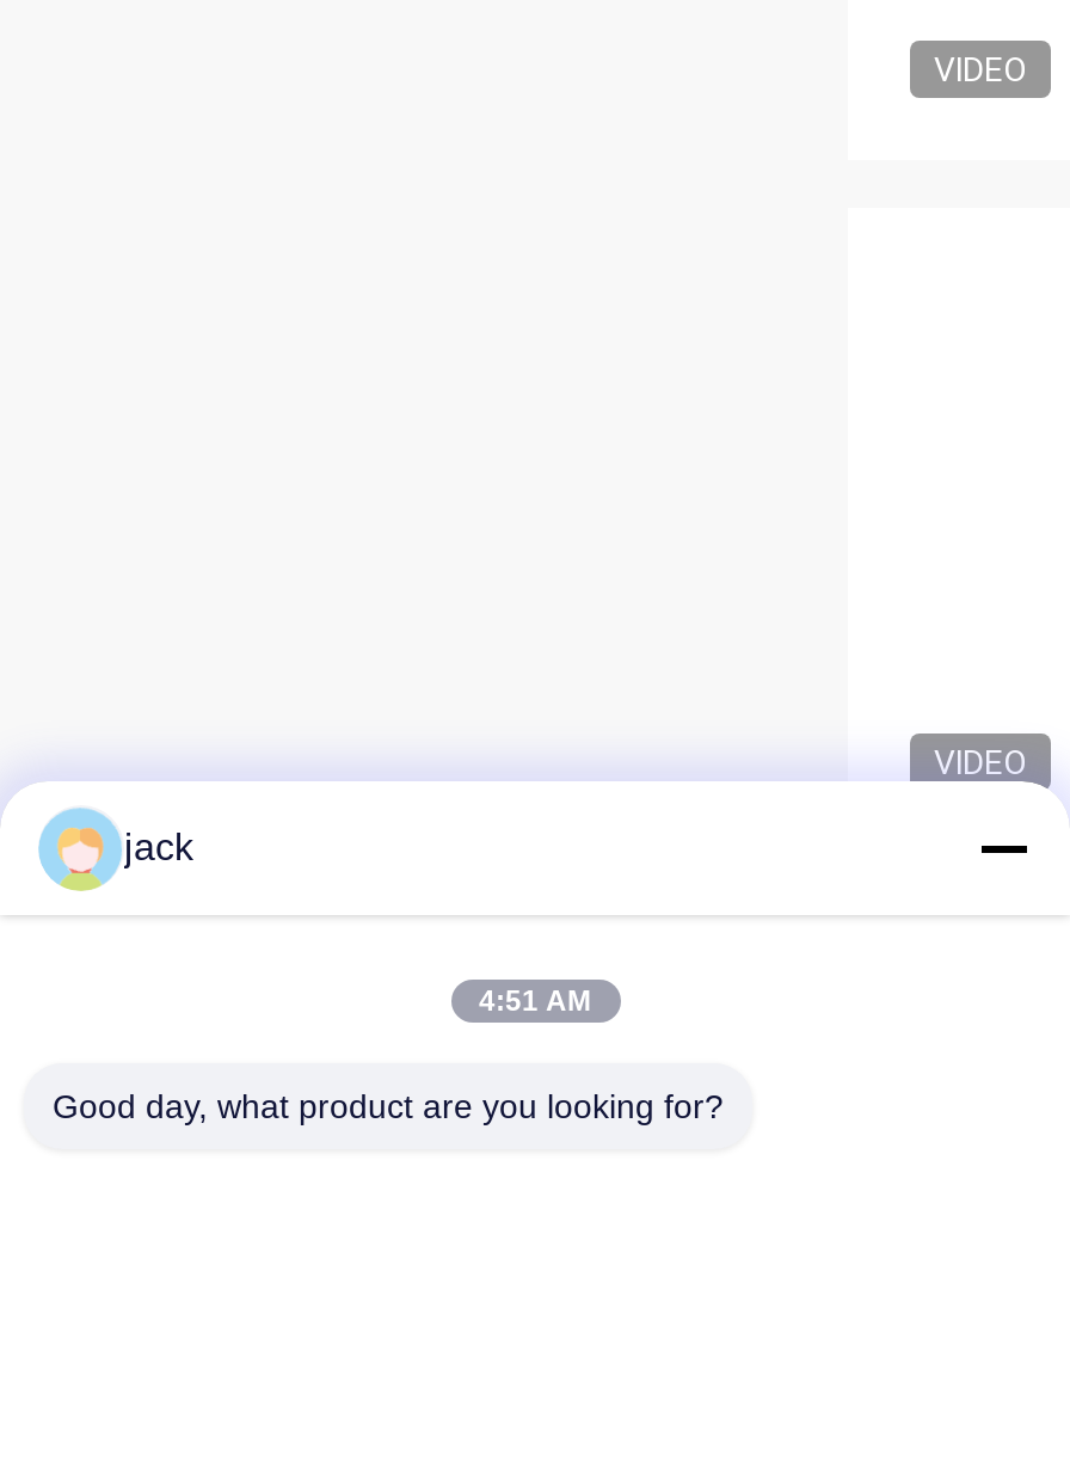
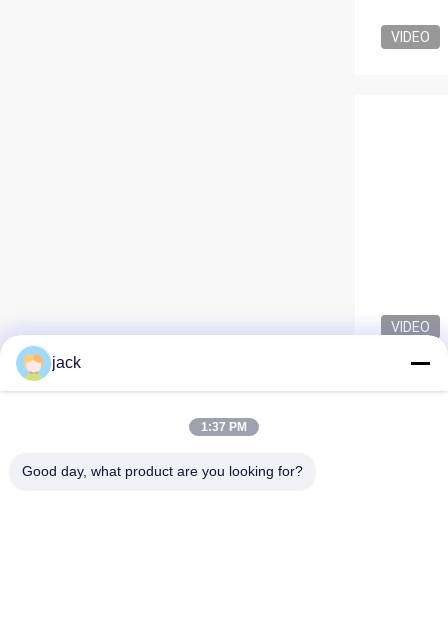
- 4:51 AM
+ 1:37 PM
